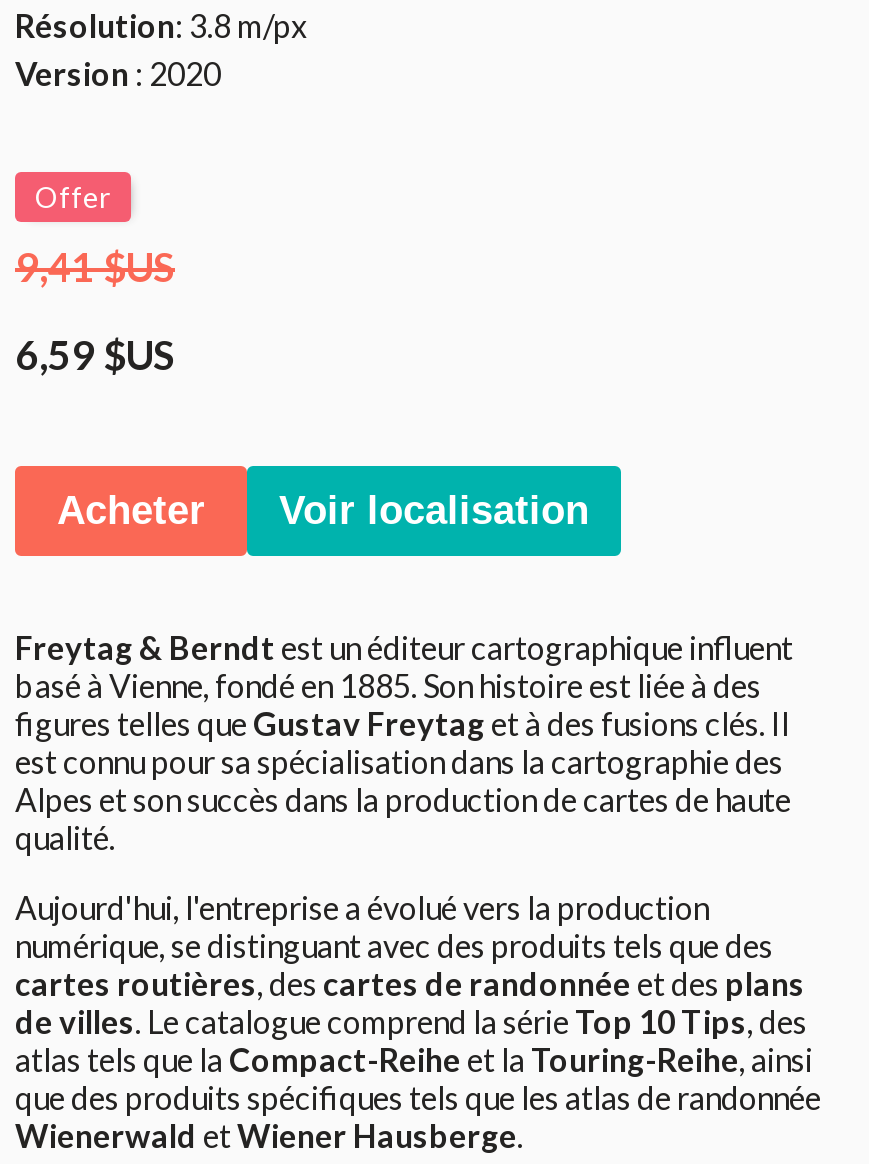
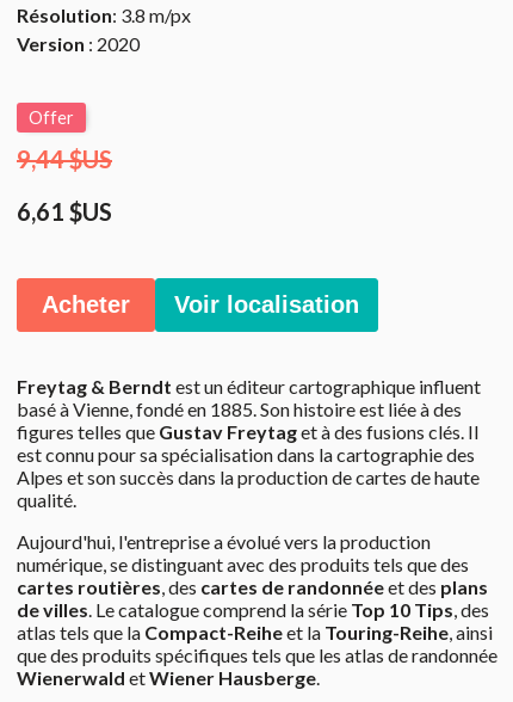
- 9,41 $US
+ 9,44 $US

- 6,59 $US
+ 6,61 $US
